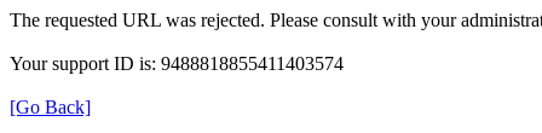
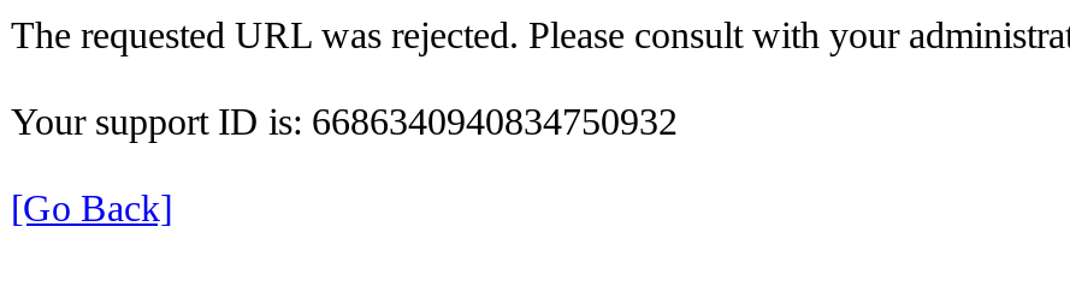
- Your support ID is: 9488818855411403574
+ Your support ID is: 6686340940834750932
